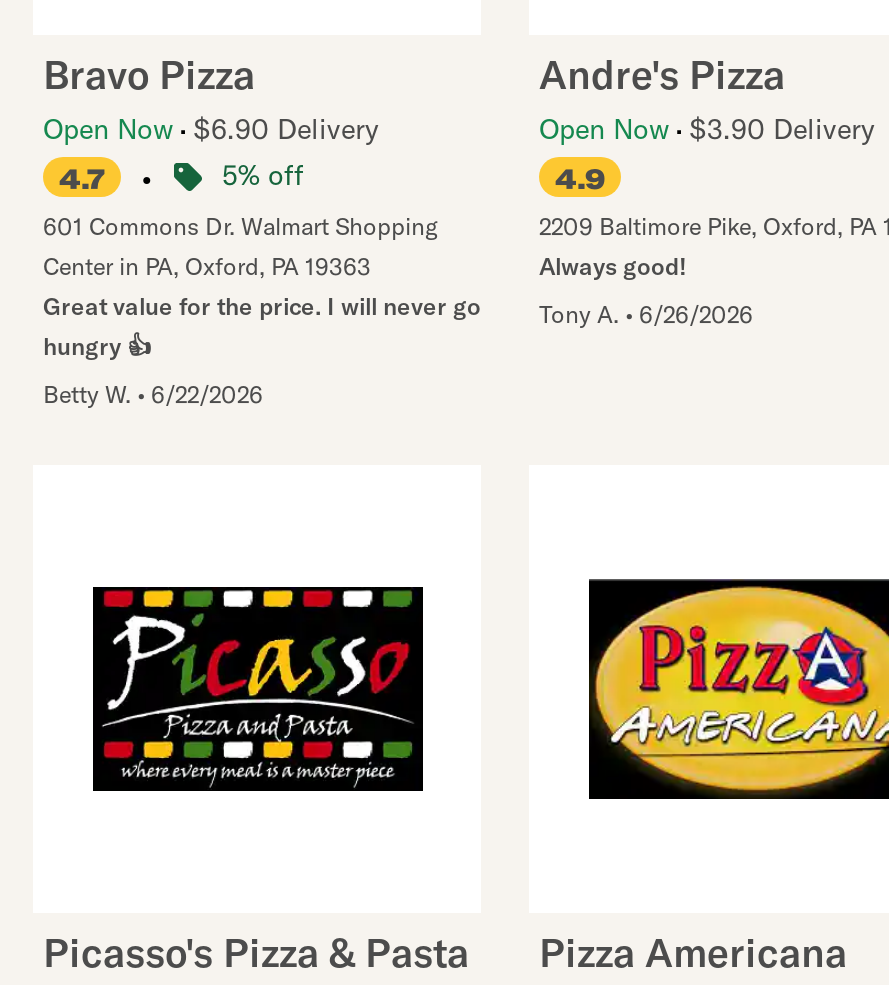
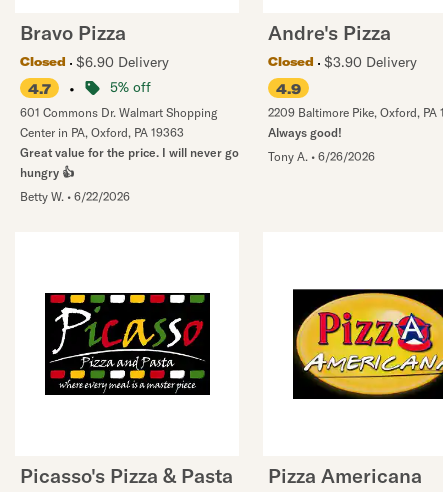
- Open Now $6.90 Delivery
+ Closed
+ $6.90 Delivery

- Open Now $3.90 Delivery
+ Closed
+ $3.90 Delivery
